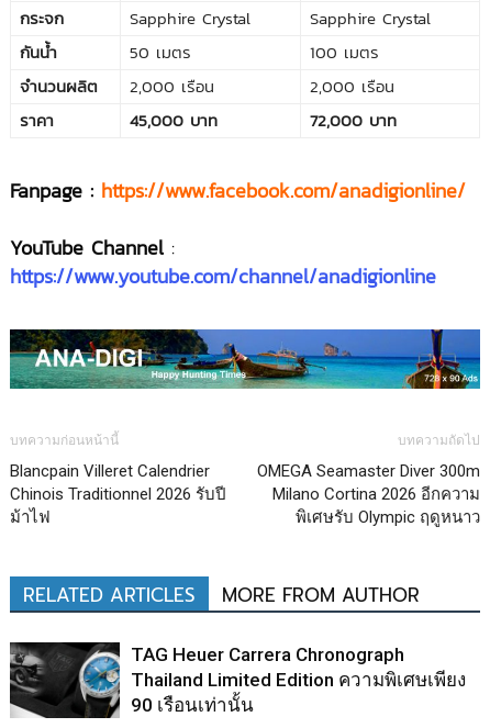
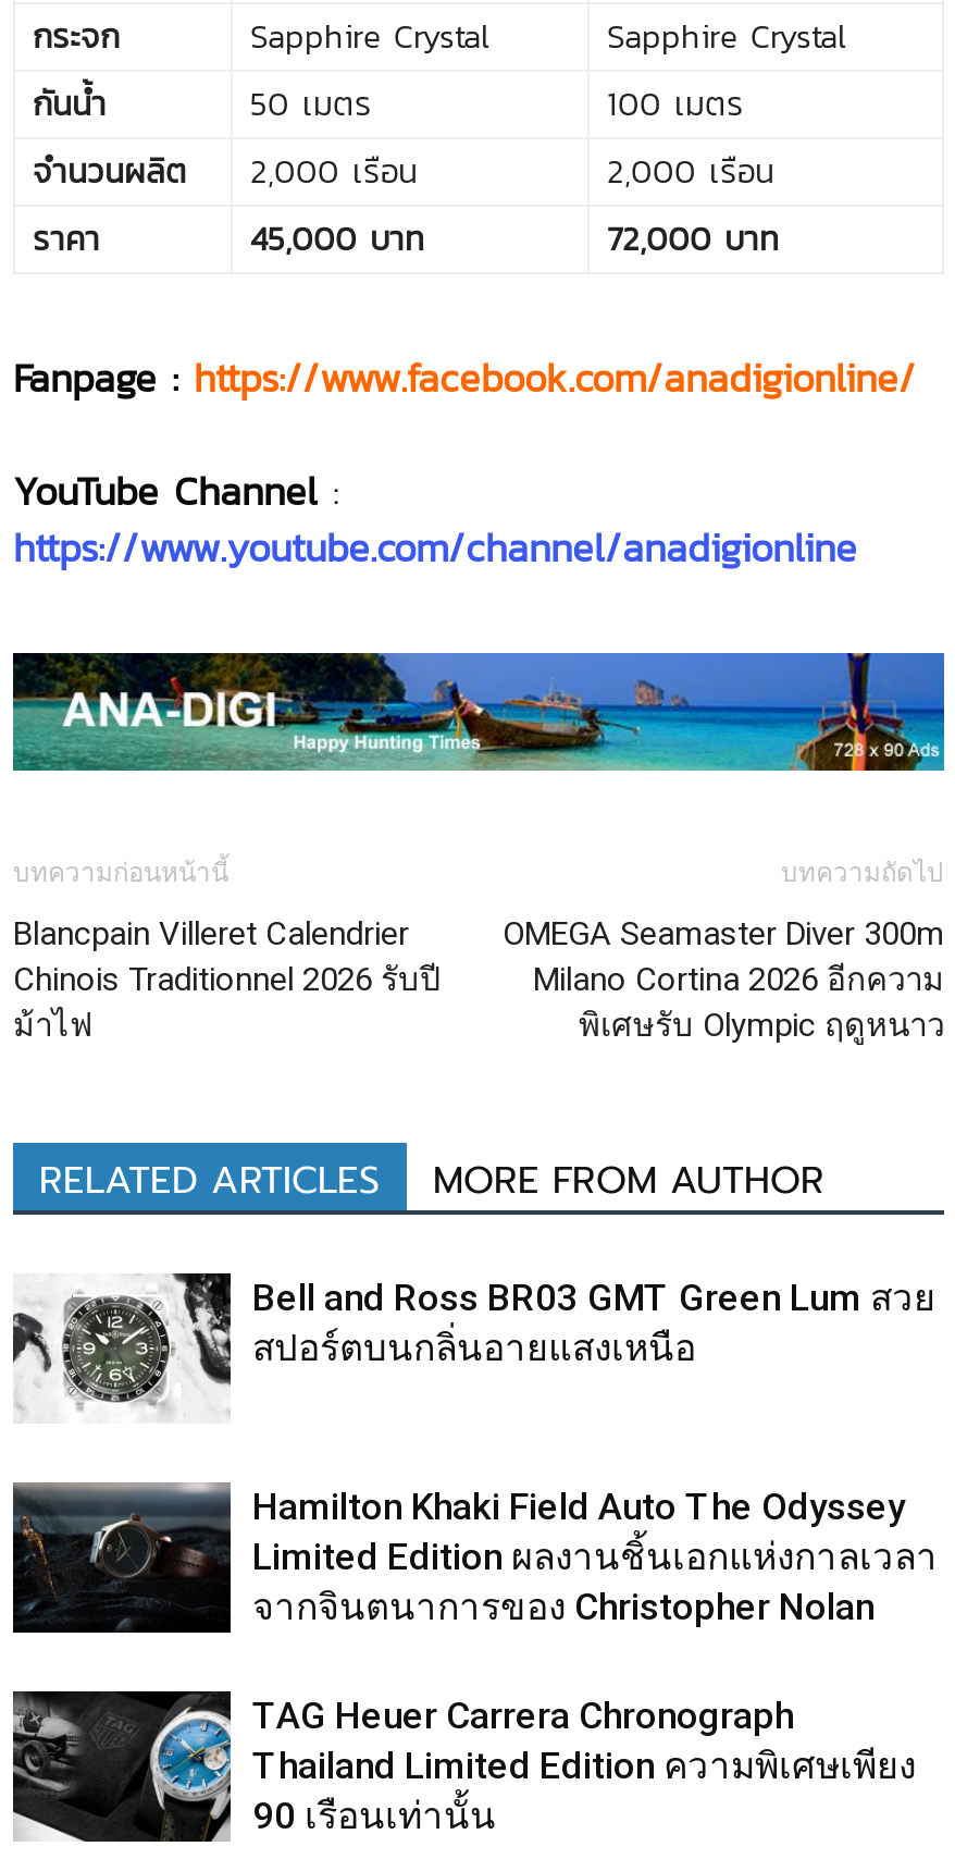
+ [image]
+ Hamilton Khaki Field Auto The Odyssey
+ Limited Edition ผลงานชิ้นเอกแห่งกาลเวลา
+ จากจินตนาการของ Christopher Nolan

+ [image]
+ Bell and Ross BR03 GMT Green Lum สวย
+ สปอร์ตบนกลิ่นอายแสงเหนือ
